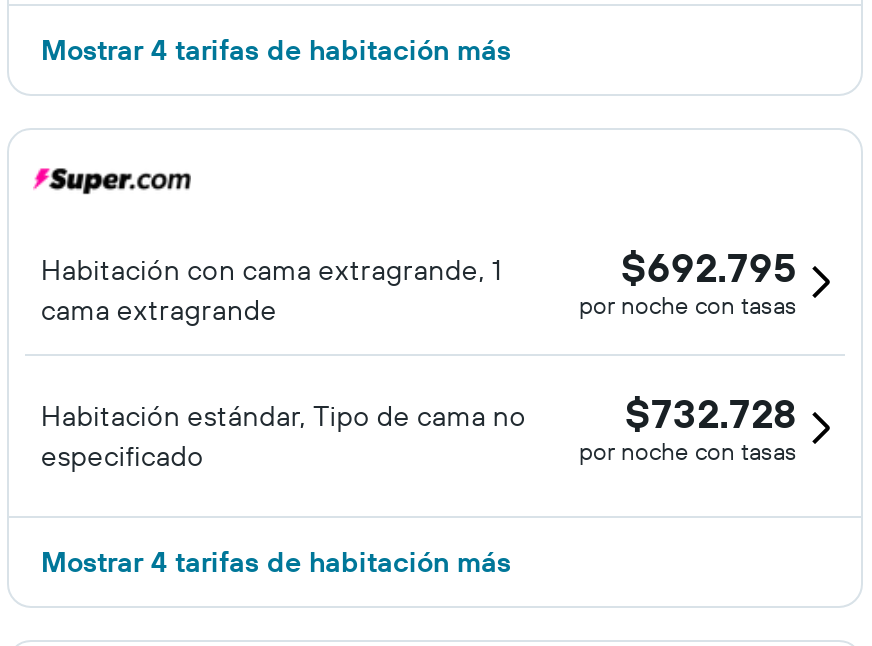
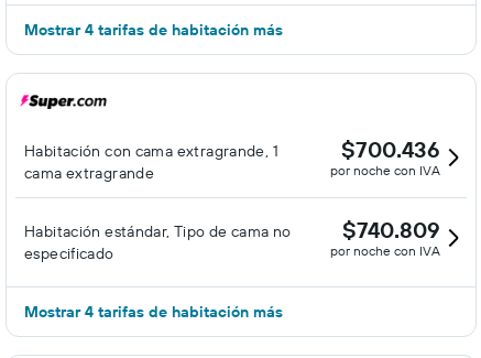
- $692.795
+ $700.436

- por noche con tasas
+ por noche con IVA

- $732.728
+ $740.809

- por noche con tasas
+ por noche con IVA
